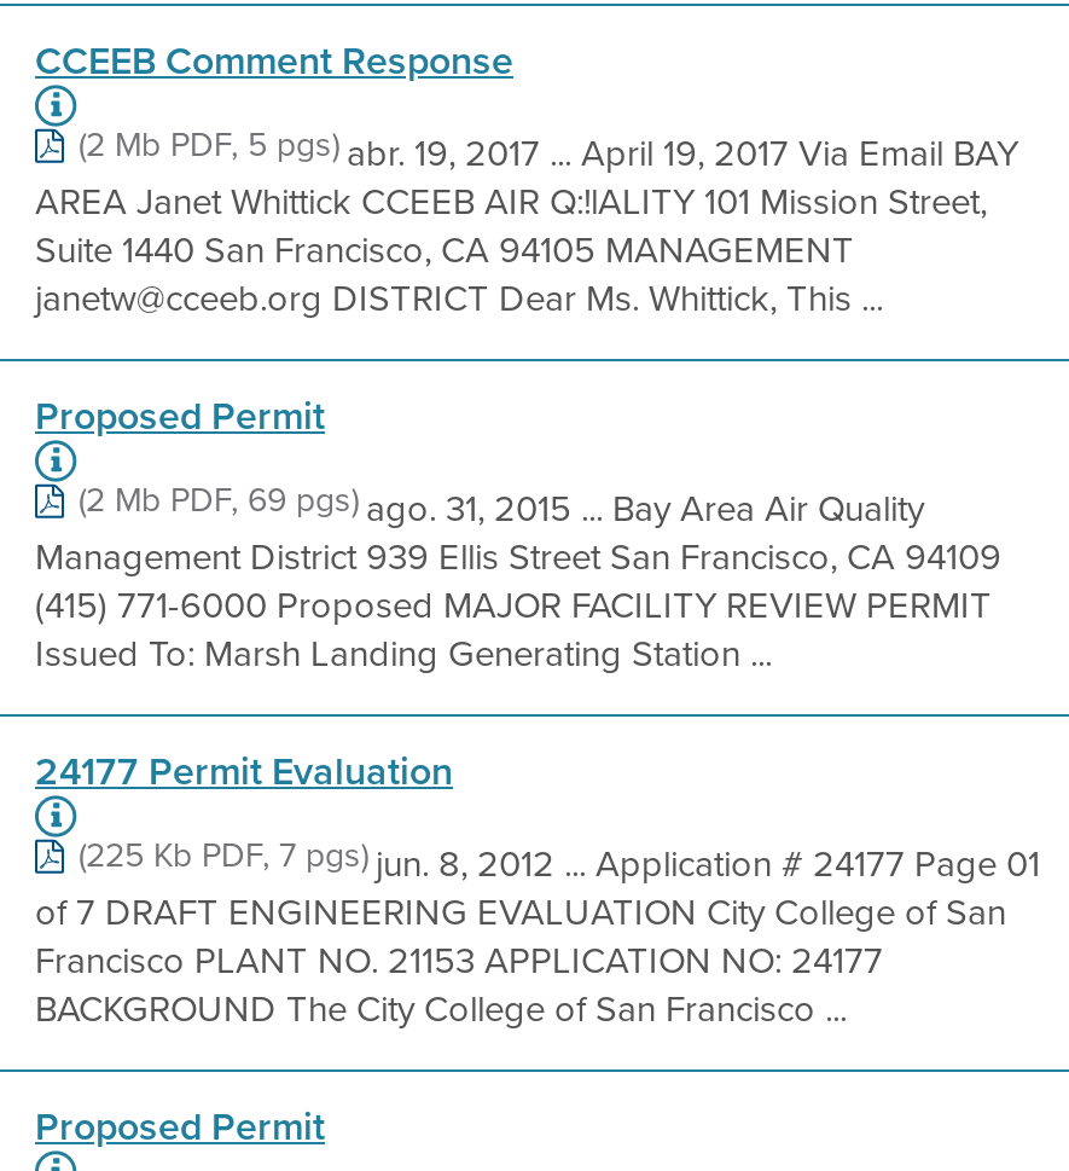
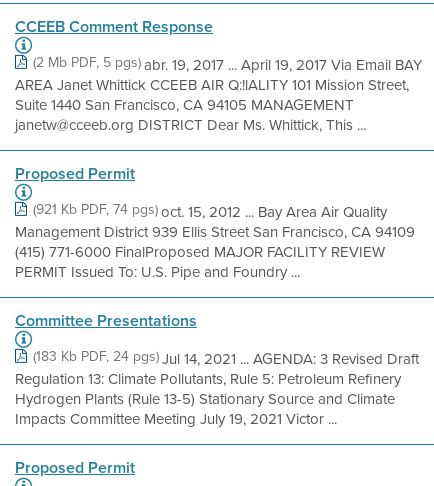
- (2 Mb PDF, 69 pgs) ago. 31, 2015 ... Bay Area Air Quality
+ (921 Kb PDF, 74 pgs) oct. 15, 2012 ... Bay Area Air Quality

- (415) 771-6000 Proposed MAJOR FACILITY REVIEW PERMIT
- Issued To: Marsh Landing Generating Station ...
+ (415) 771-6000 FinalProposed MAJOR FACILITY REVIEW
+ PERMIT Issued To: U.S. Pipe and Foundry ...

- 24177 Permit Evaluation
+ Committee Presentations

- (225 Kb PDF, 7 pgs) jun. 8, 2012 ... Application # 24177 Page 01
- of 7 DRAFT ENGINEERING EVALUATION City College of San
- Francisco PLANT NO. 21153 APPLICATION NO: 24177
- BACKGROUND The City College of San Francisco ...
+ (183 Kb PDF, 24 pgs) Jul 14, 2021 ... AGENDA: 3 Revised Draft
+ Regulation 13: Climate Pollutants, Rule 5: Petroleum Refinery
+ Hydrogen Plants (Rule 13-5) Stationary Source and Climate
+ Impacts Committee Meeting July 19, 2021 Victor ...
